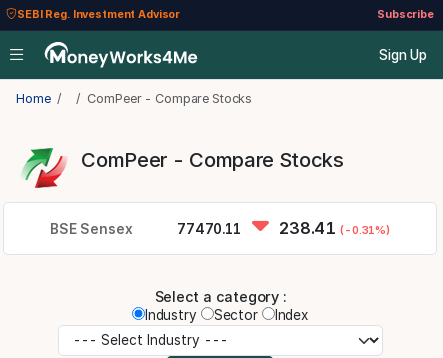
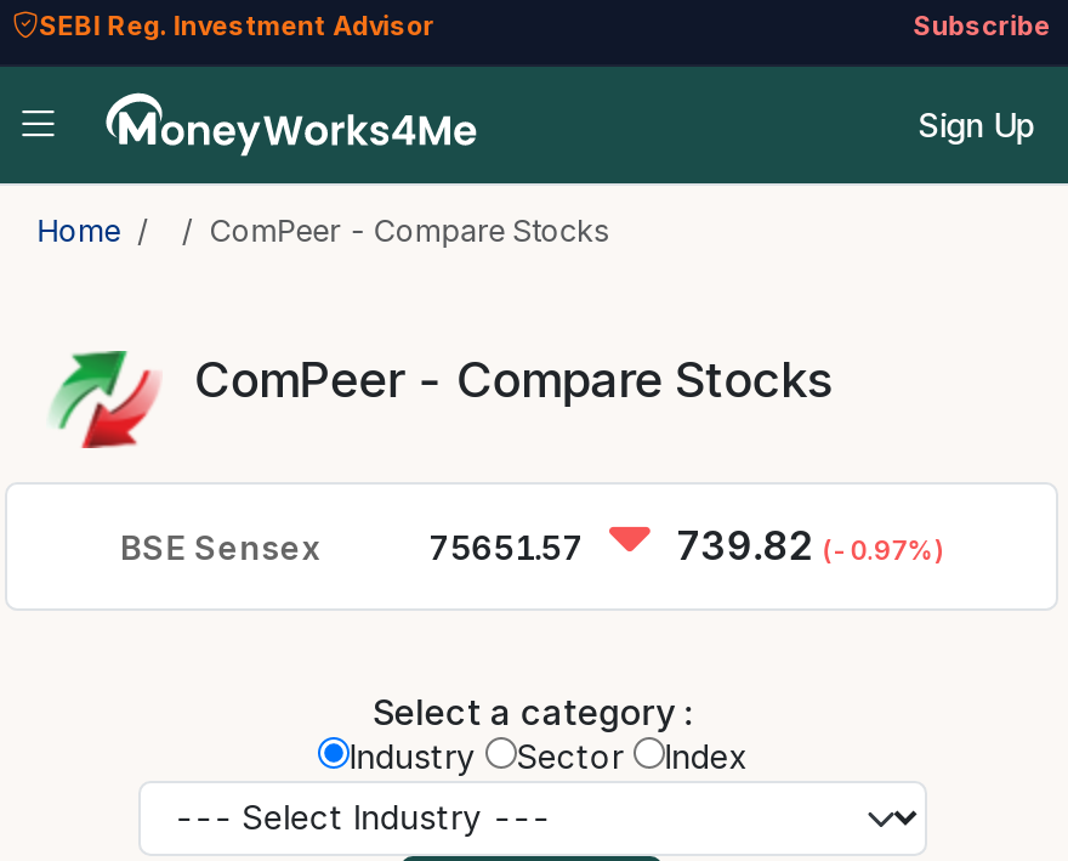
- 77470.11
+ 75651.57

- 238.41 (-0.31%)
+ 739.82 (-0.97%)
